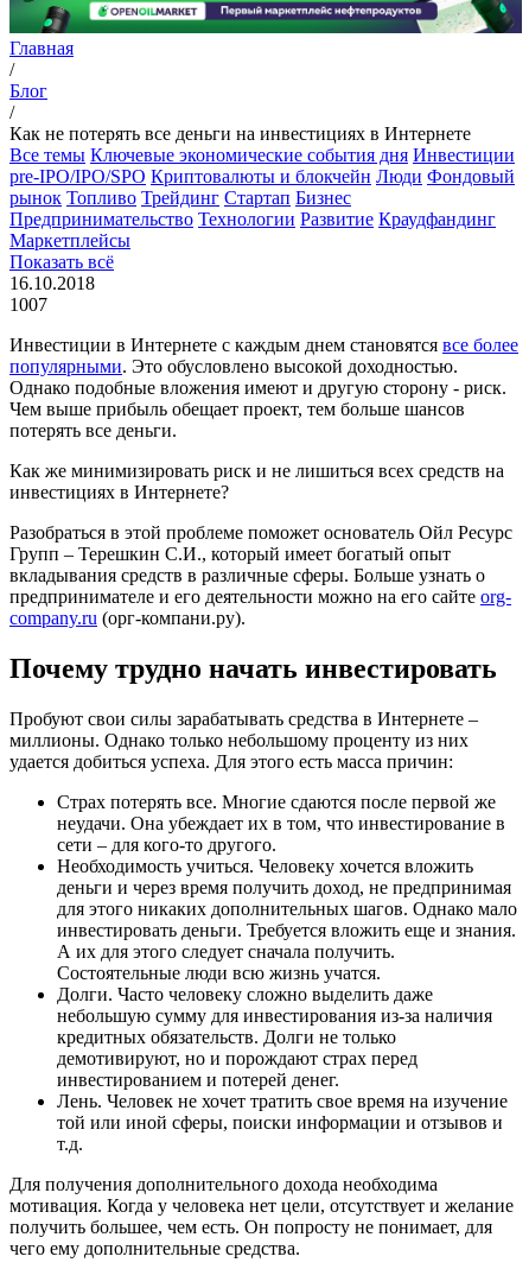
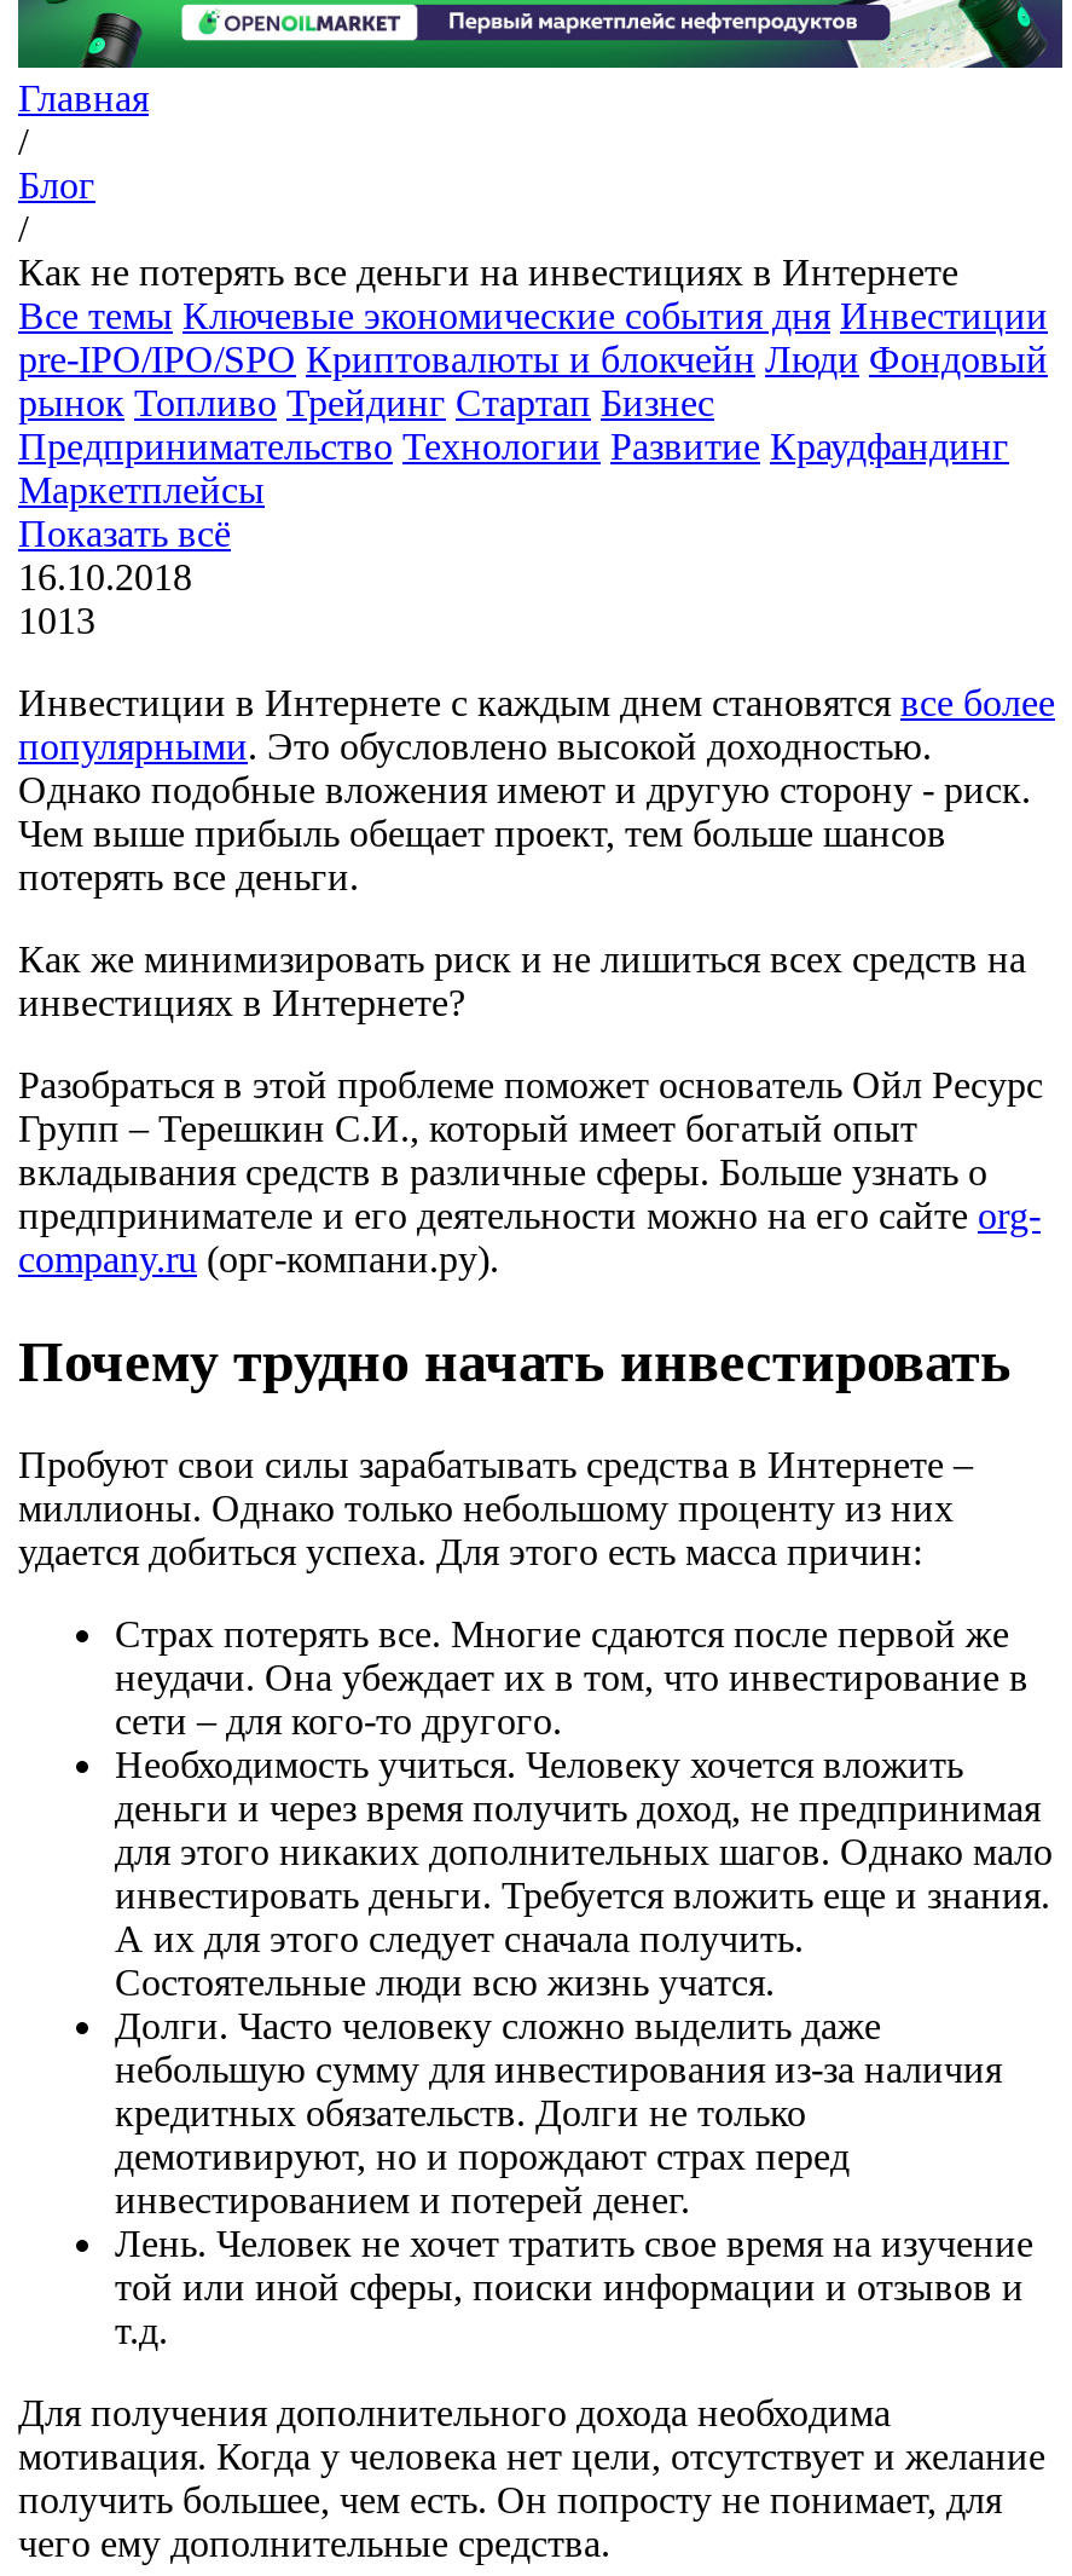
- 1007
+ 1013
